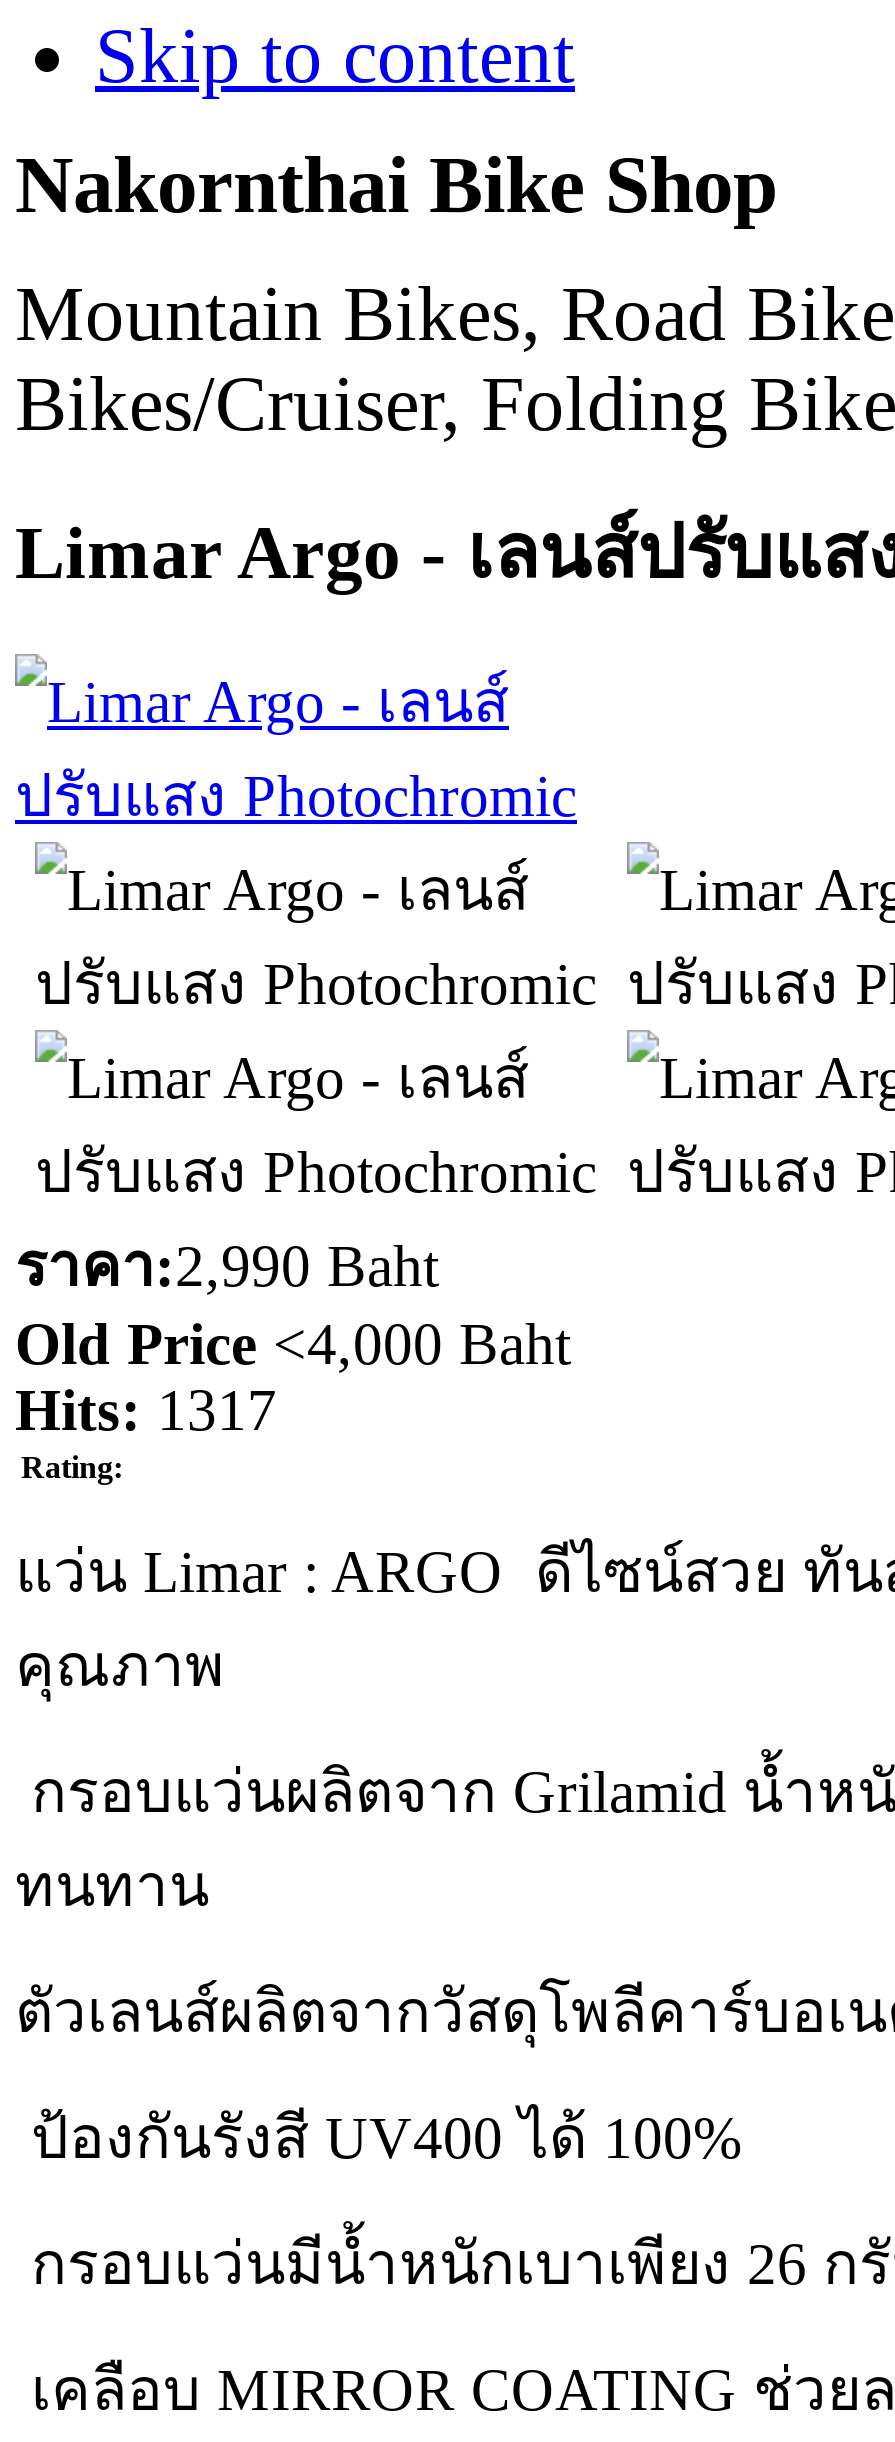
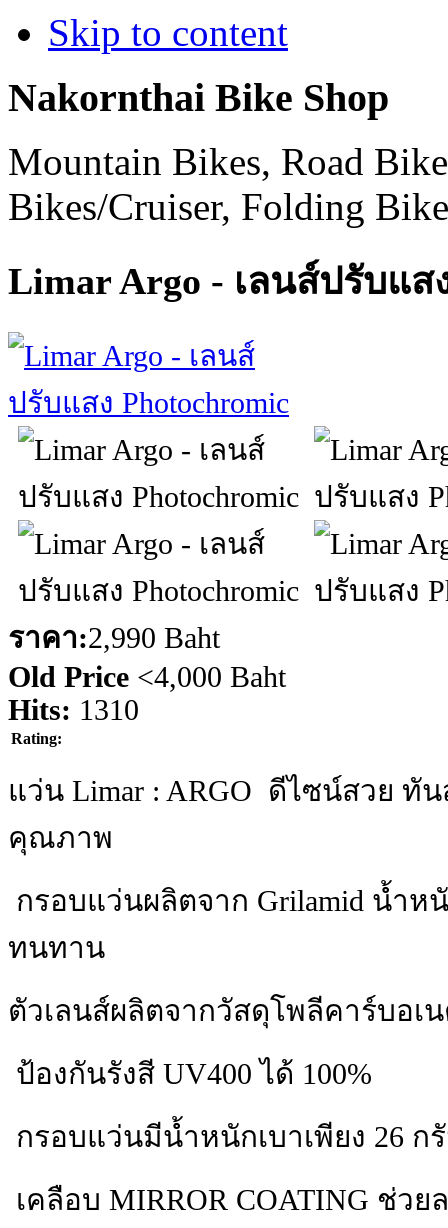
- Hits: 1317
+ Hits: 1310
